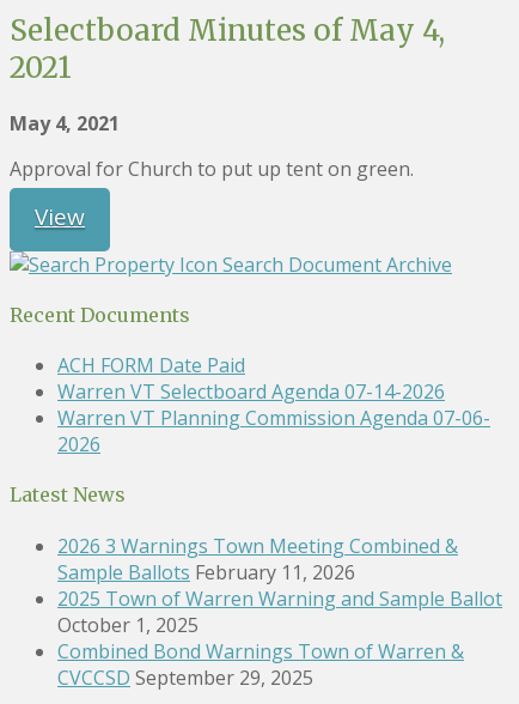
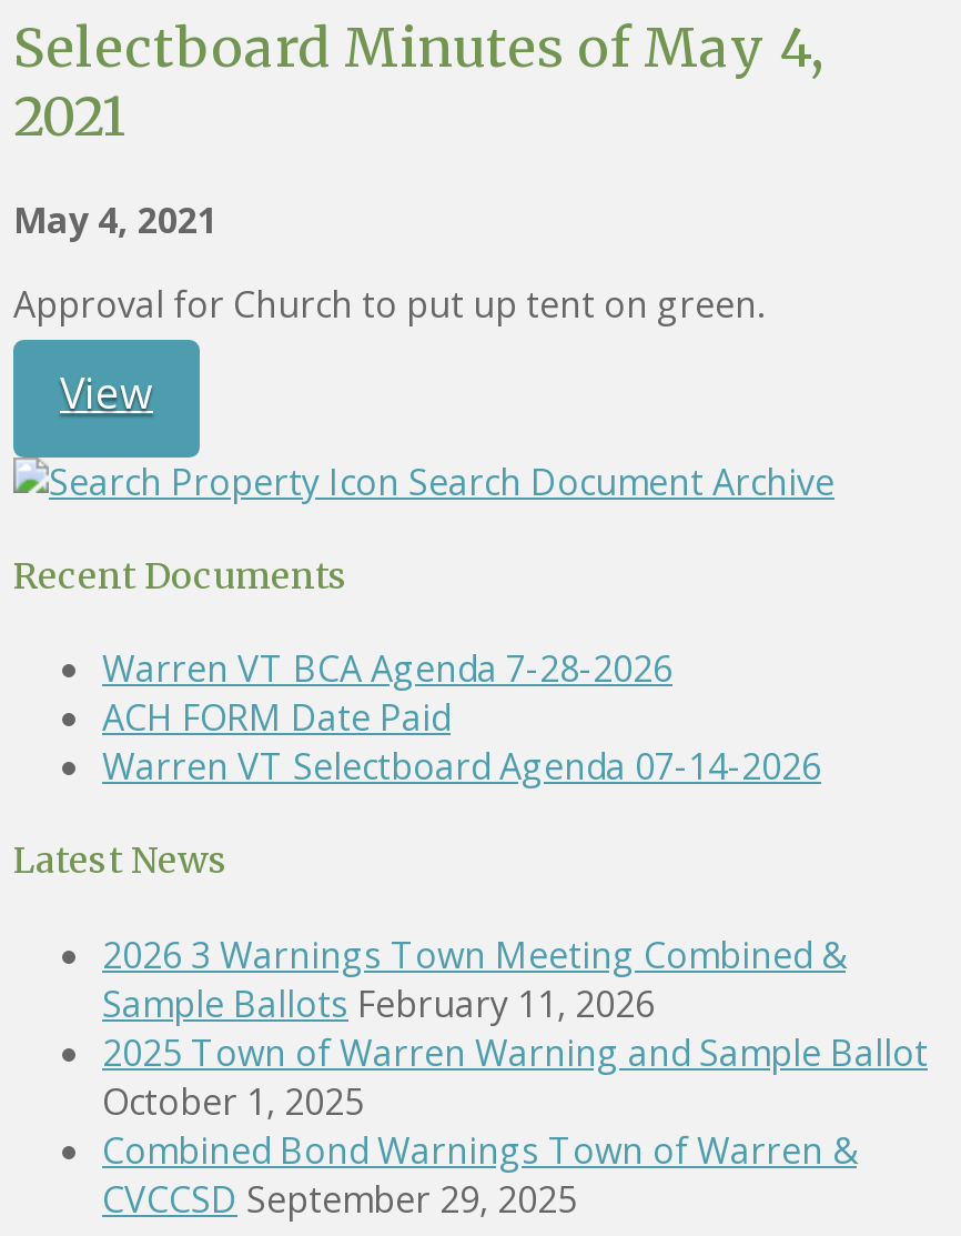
+ Warren VT BCA Agenda 7-28-2026

moved down: ACH FORM Date Paid | Warren VT Selectboard Agenda 07-14-2026

- Warren VT Planning Commission Agenda 07-06-
- 2026
